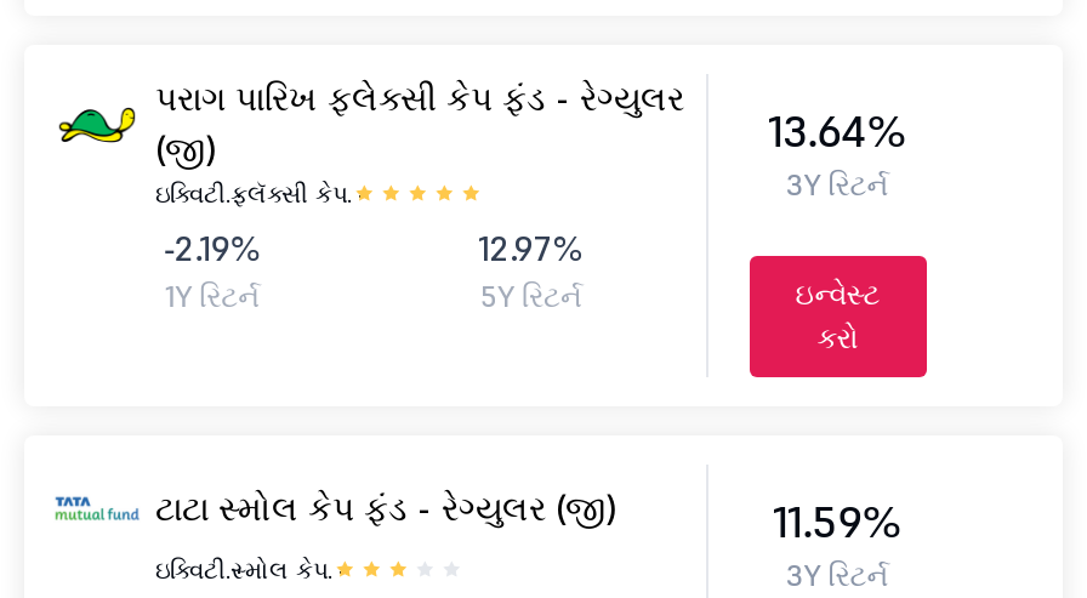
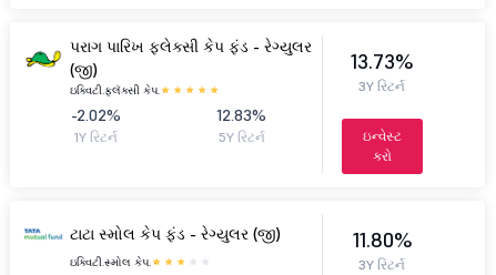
- 13.64%
+ 13.73%

- -2.19%
+ -2.02%

- 12.97%
+ 12.83%

- 11.59%
+ 11.80%
